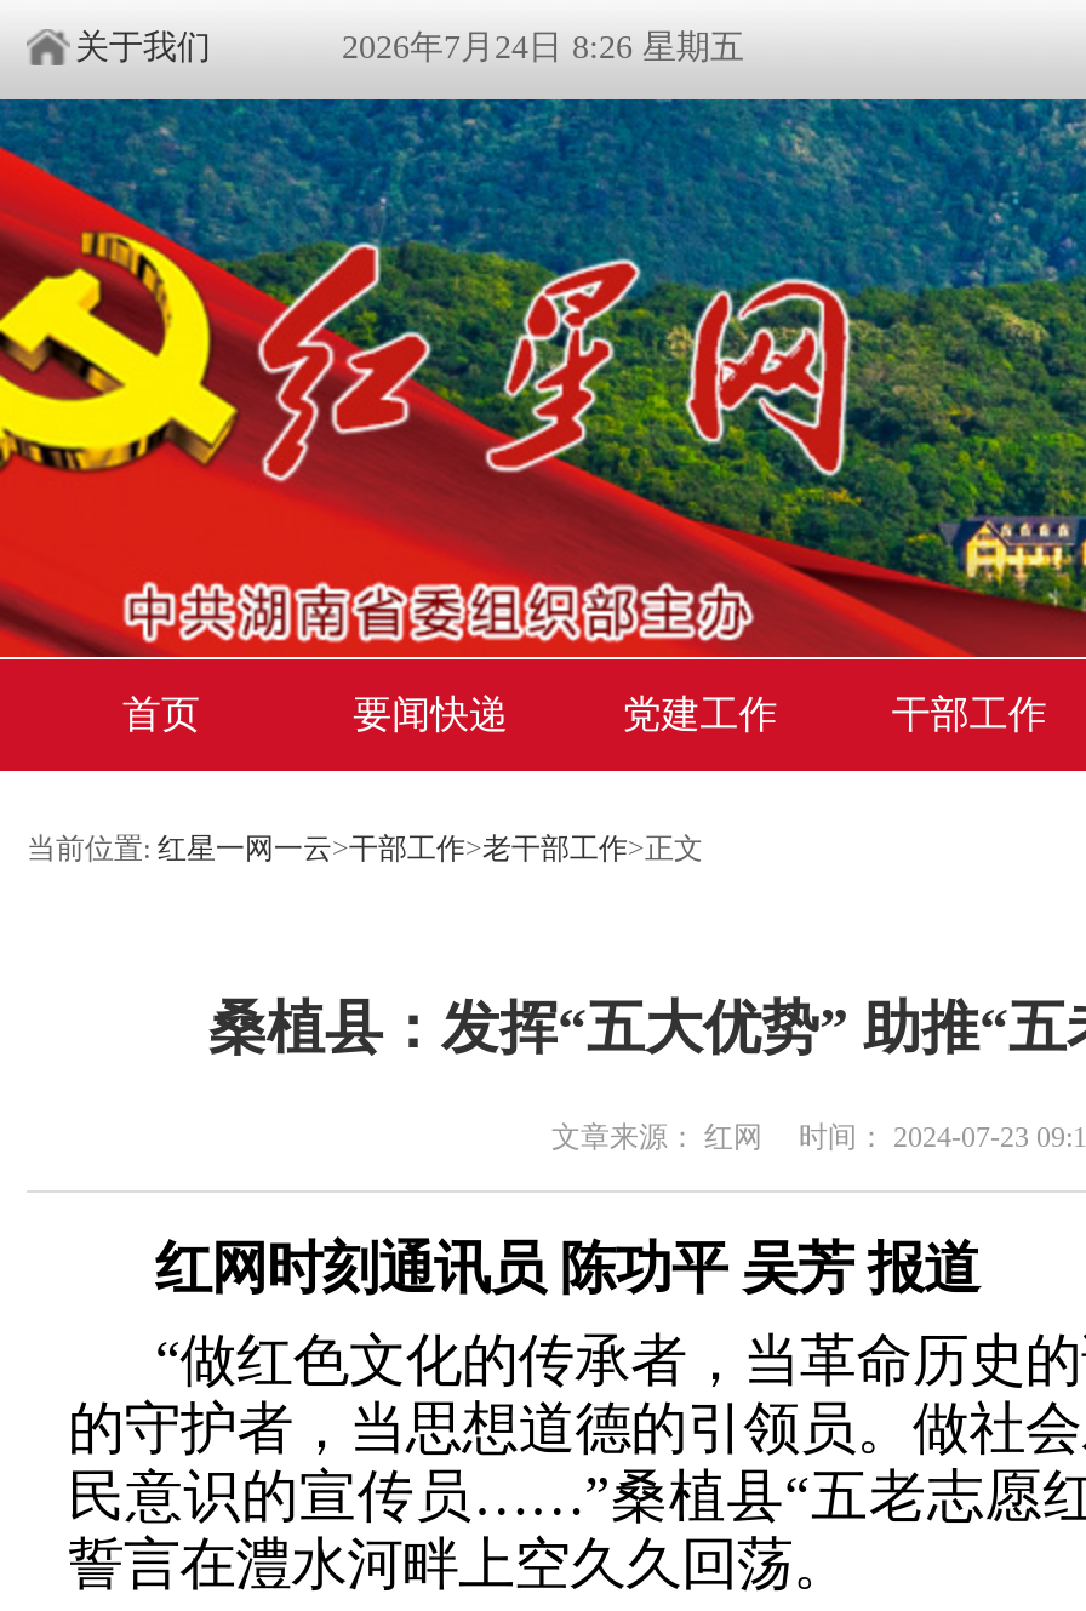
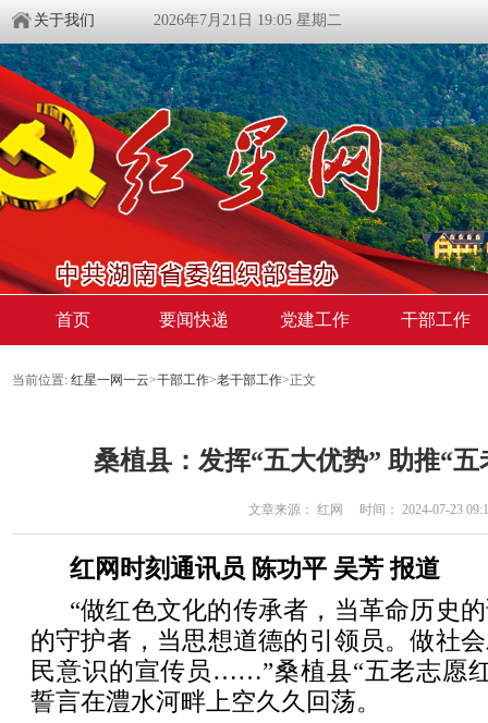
- 2026年7月24日 8:26 星期五
+ 2026年7月21日 19:05 星期二
